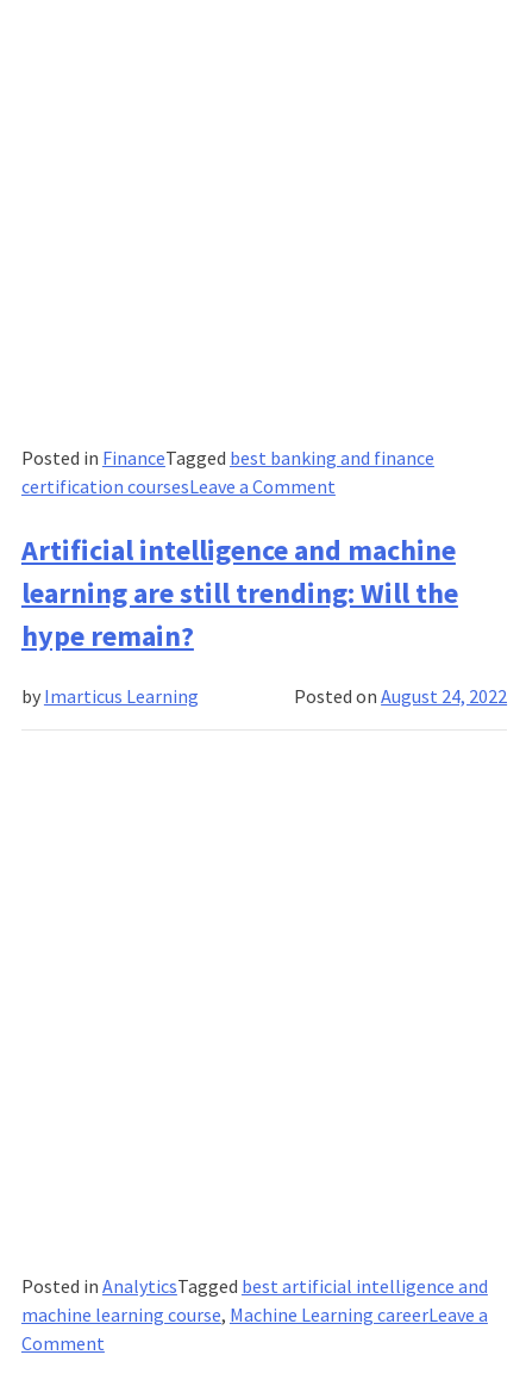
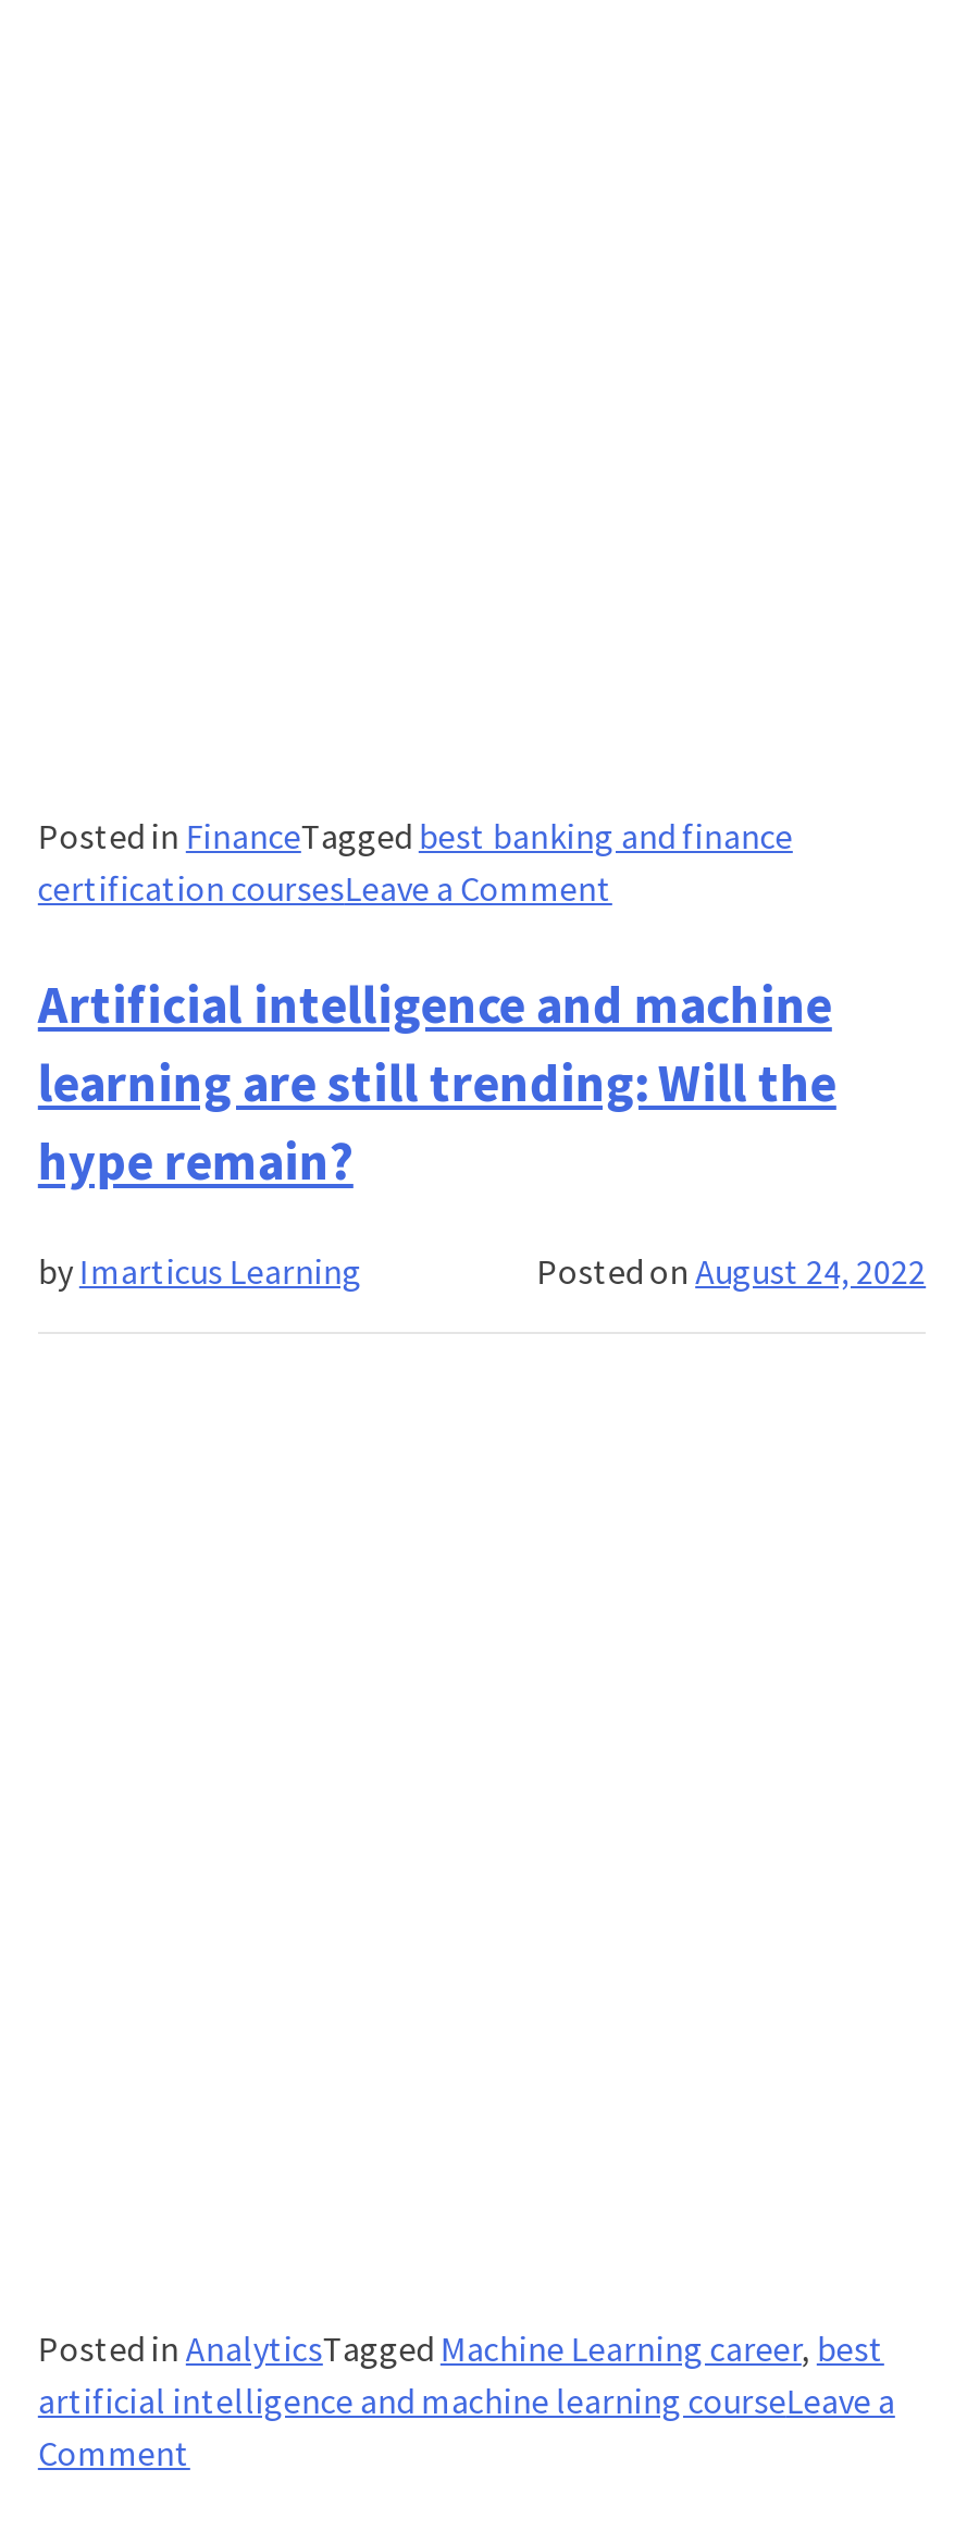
- Posted in AnalyticsTagged best artificial intelligence and
+ Posted in AnalyticsTagged Machine Learning career, best

- machine learning course, Machine Learning careerLeave a
+ artificial intelligence and machine learning courseLeave a
